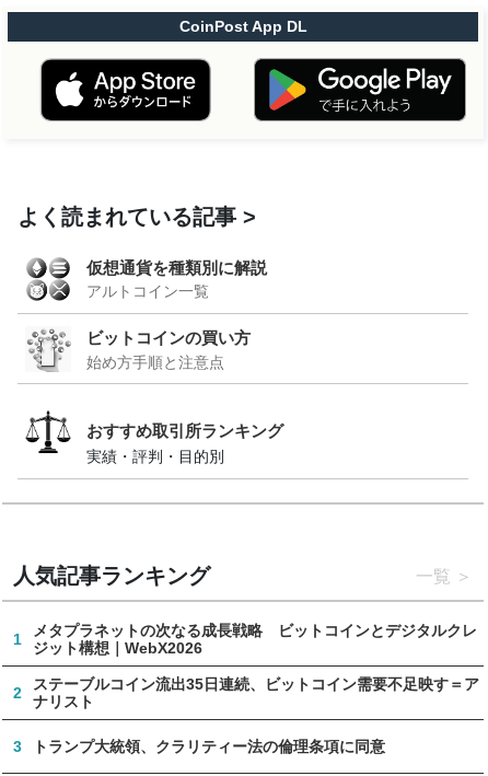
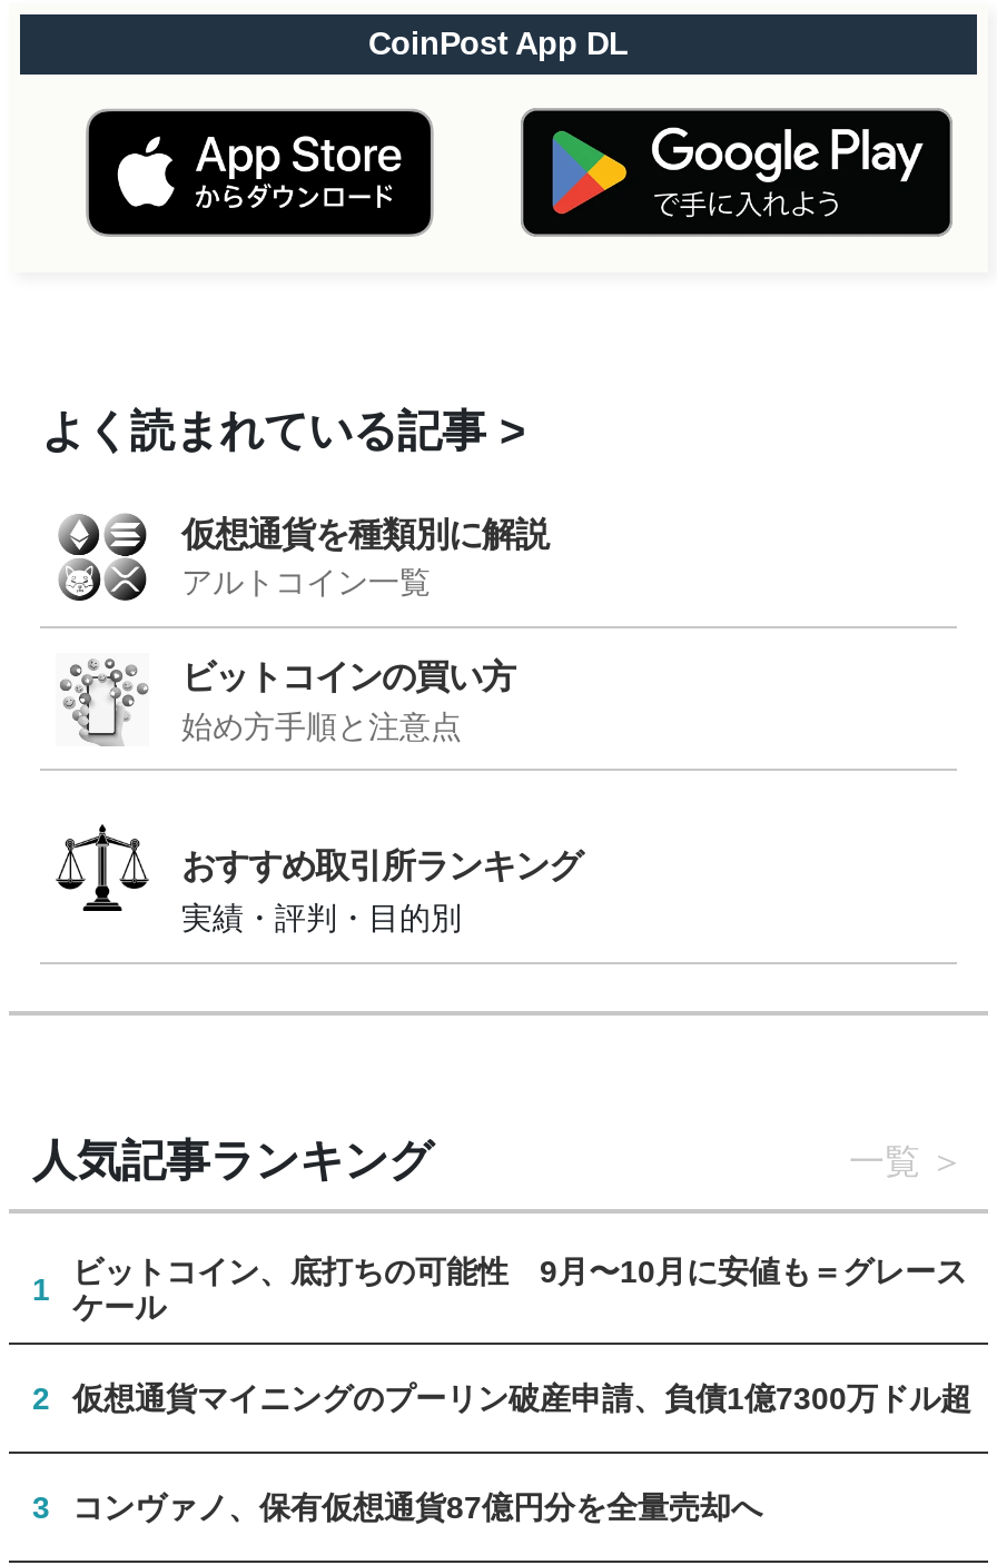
- メタプラネットの次なる成長戦略 ビットコインとデジタルクレ
- ジット構想｜WebX2026
+ ビットコイン、底打ちの可能性 9月〜10月に安値も＝グレース
+ ケール

- ステーブルコイン流出35日連続、ビットコイン需要不足映す＝ア
- ナリスト
+ 仮想通貨マイニングのプーリン破産申請、負債1億7300万ドル超

- トランプ大統領、クラリティー法の倫理条項に同意
+ コンヴァノ、保有仮想通貨87億円分を全量売却へ
